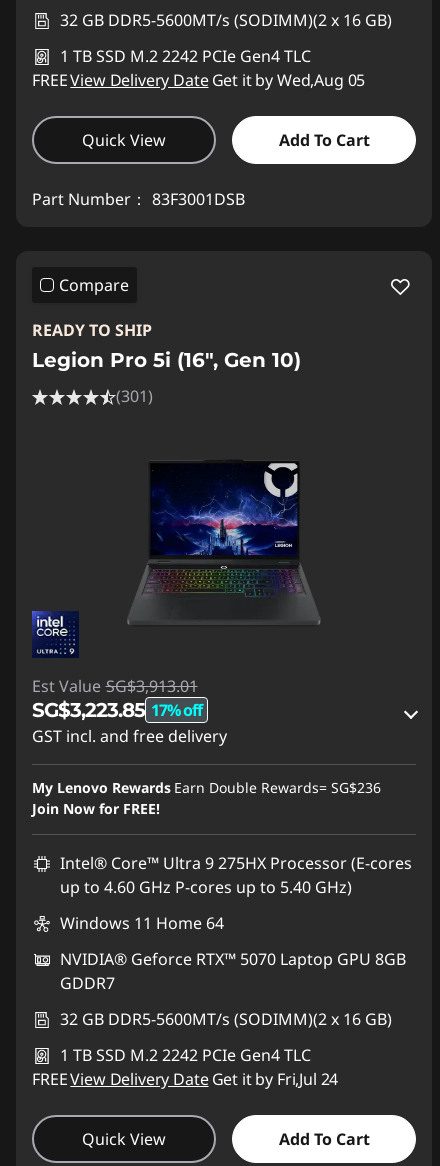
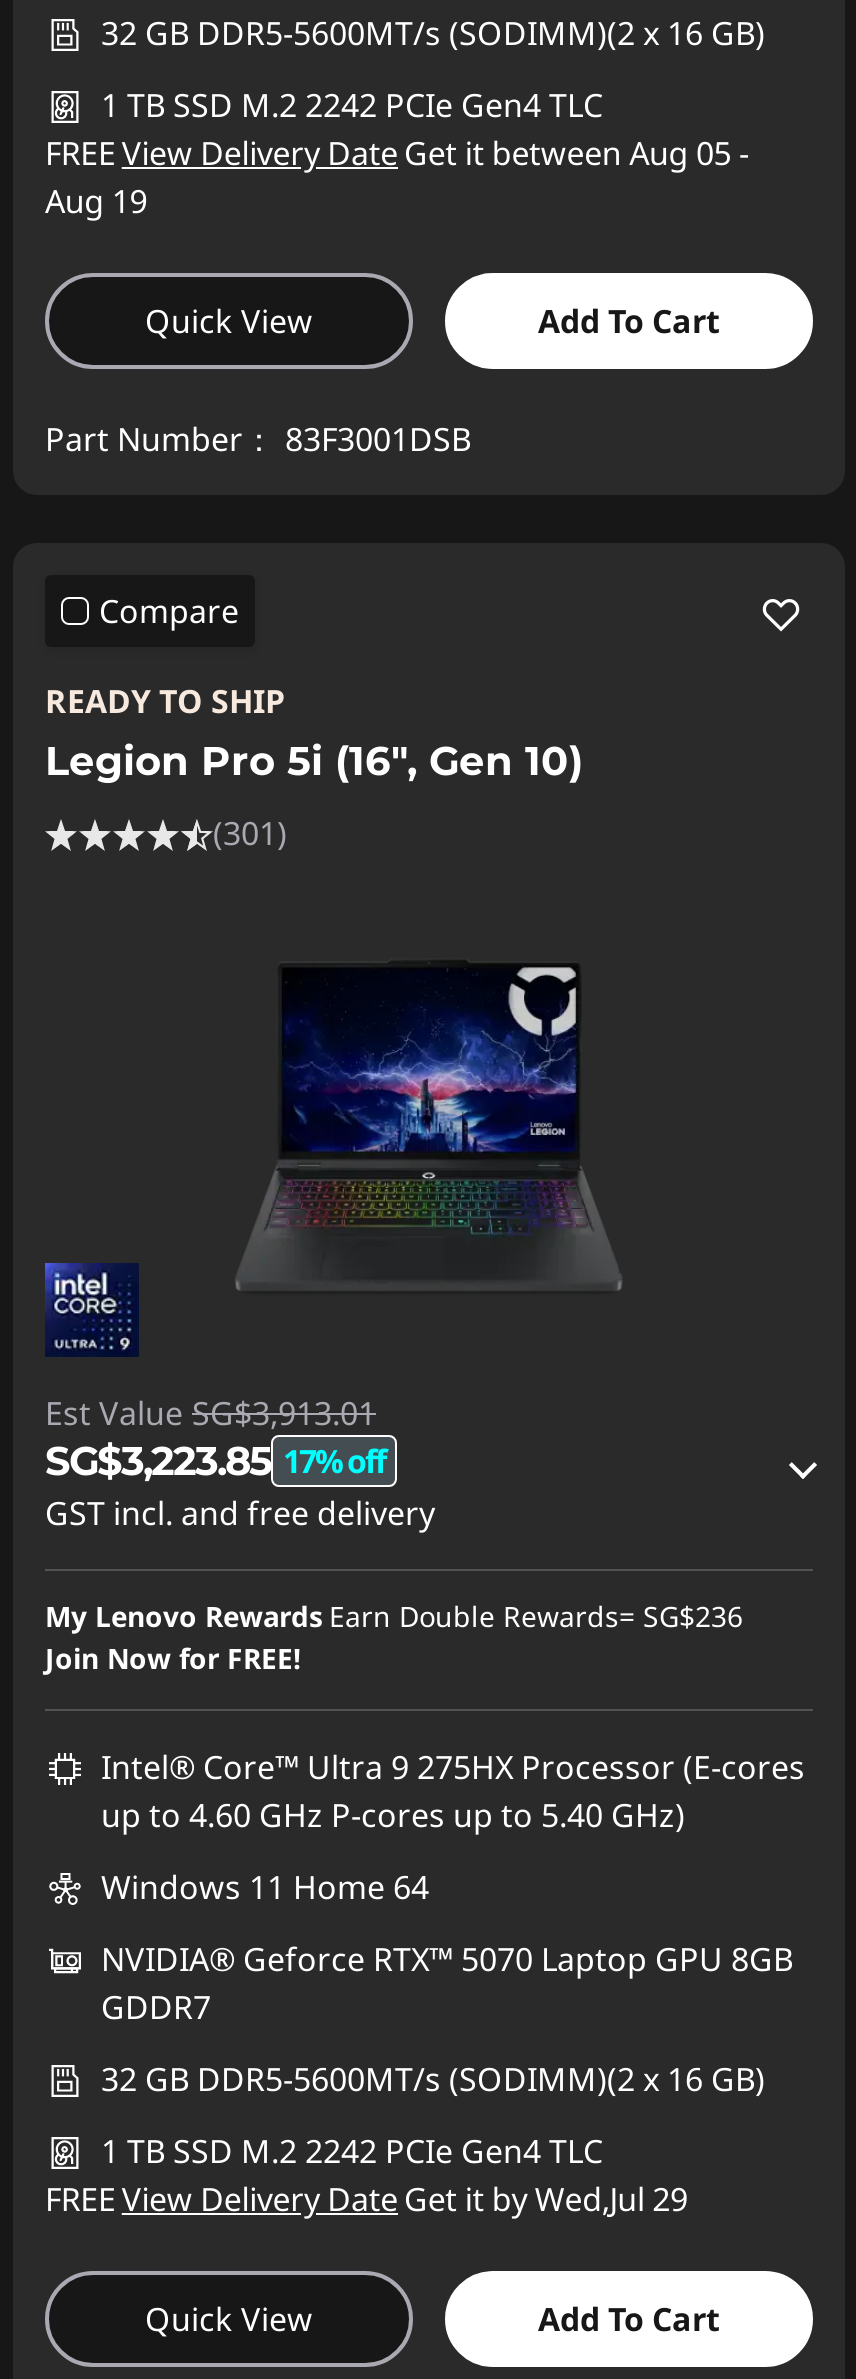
- FREE View Delivery Date Get it by Wed,Aug 05
+ FREE View Delivery Date Get it between Aug 05 -
+ Aug 19

- FREE View Delivery Date Get it by Fri,Jul 24
+ FREE View Delivery Date Get it by Wed,Jul 29
